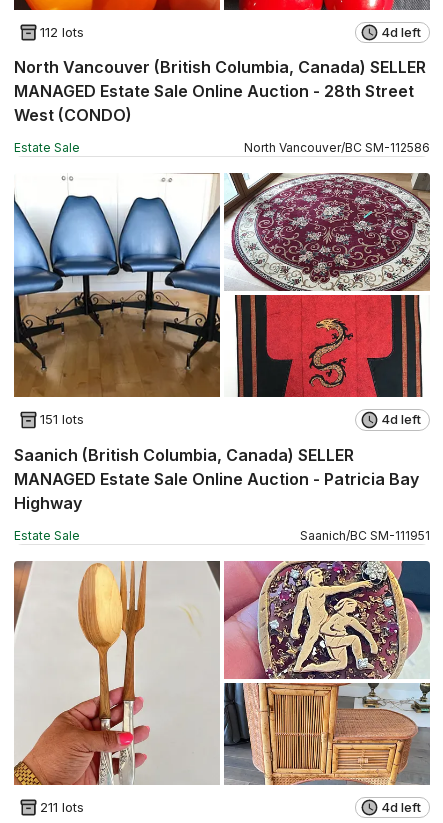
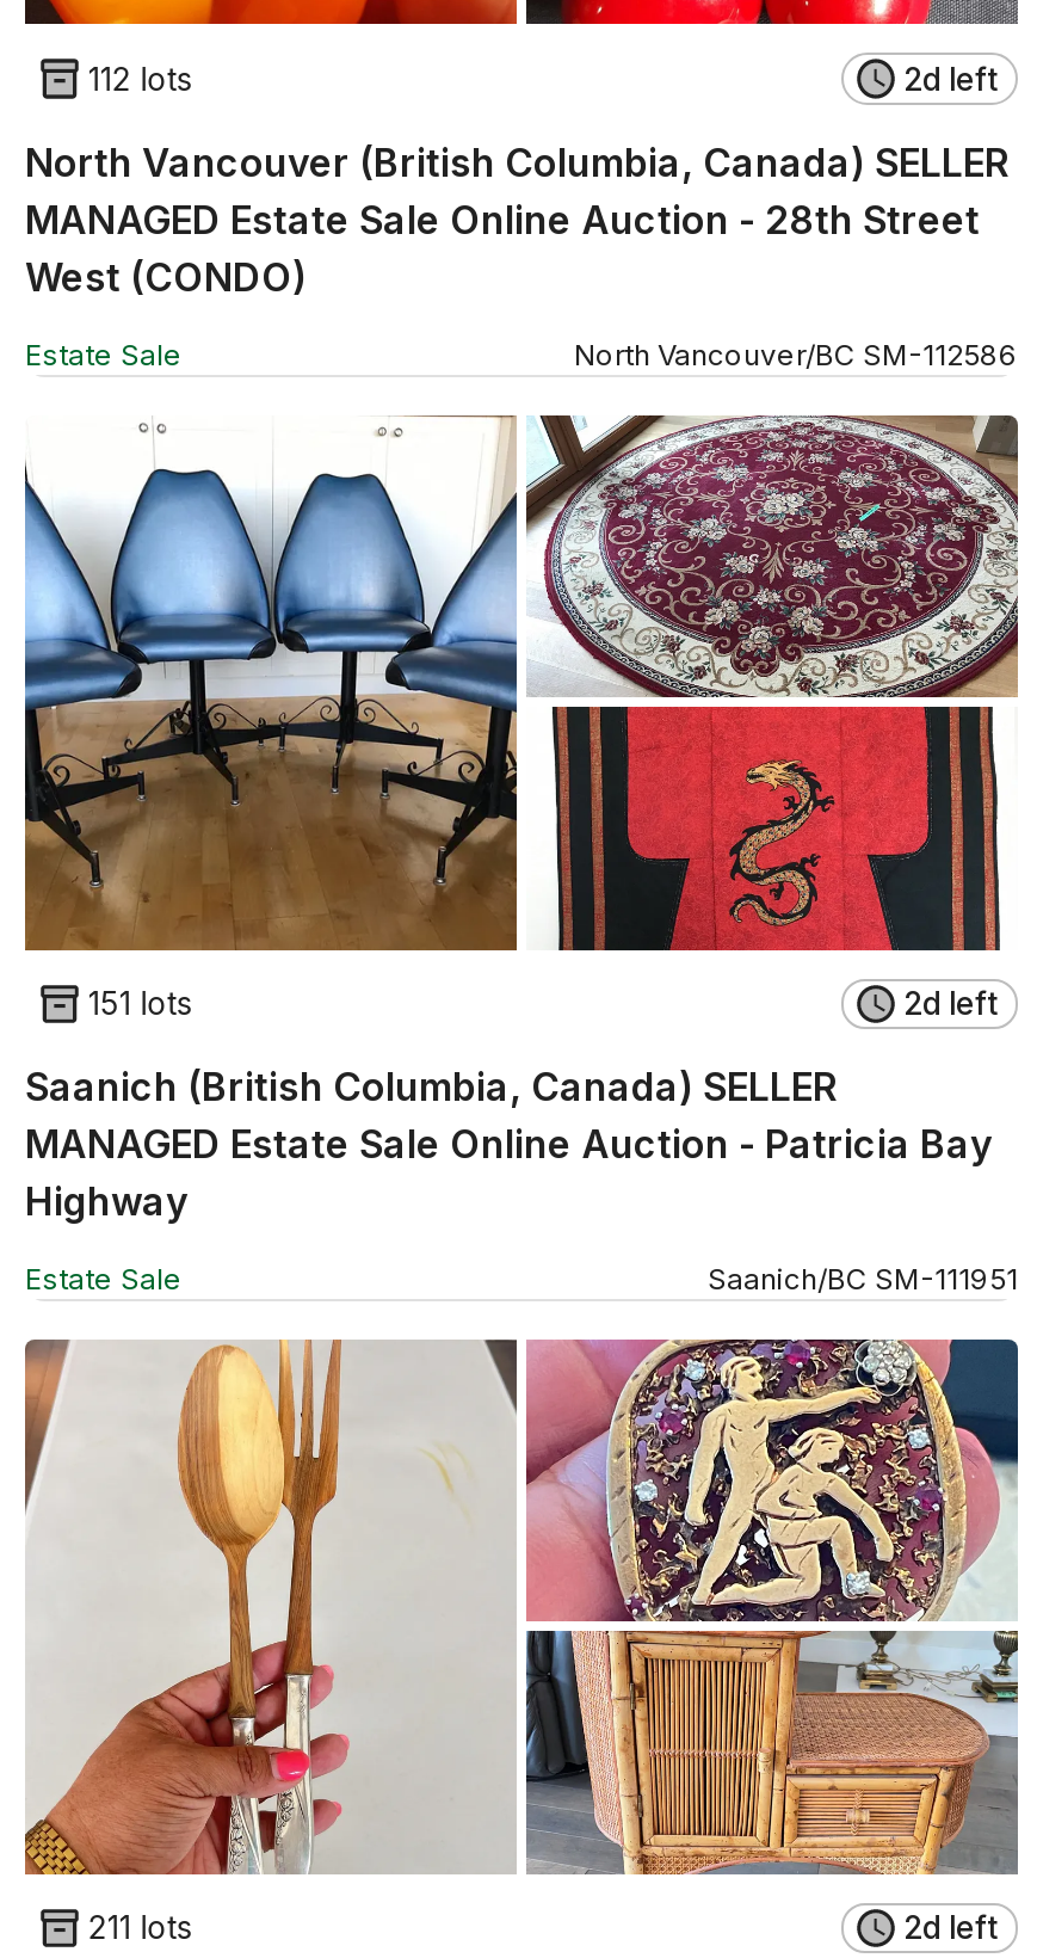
- 4d left
+ 2d left

- 4d left
+ 2d left

- 4d left
+ 2d left
